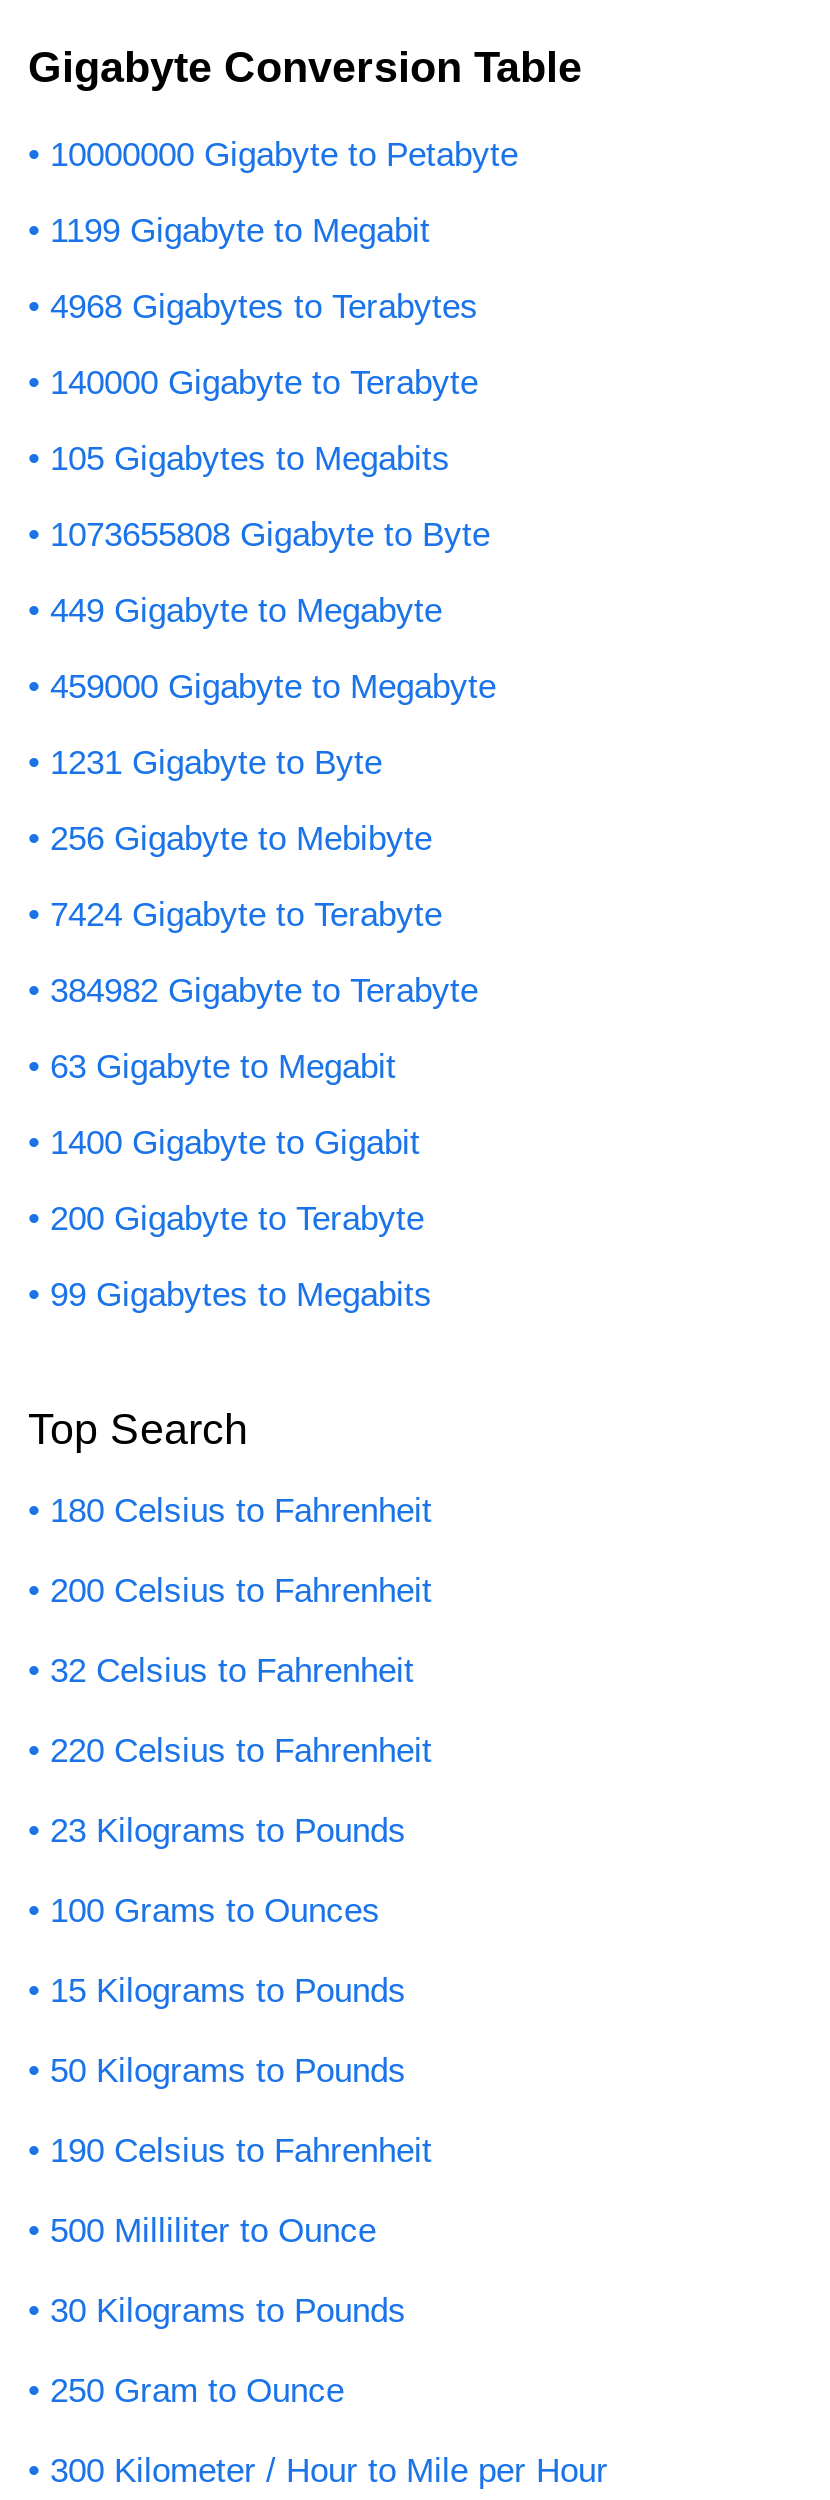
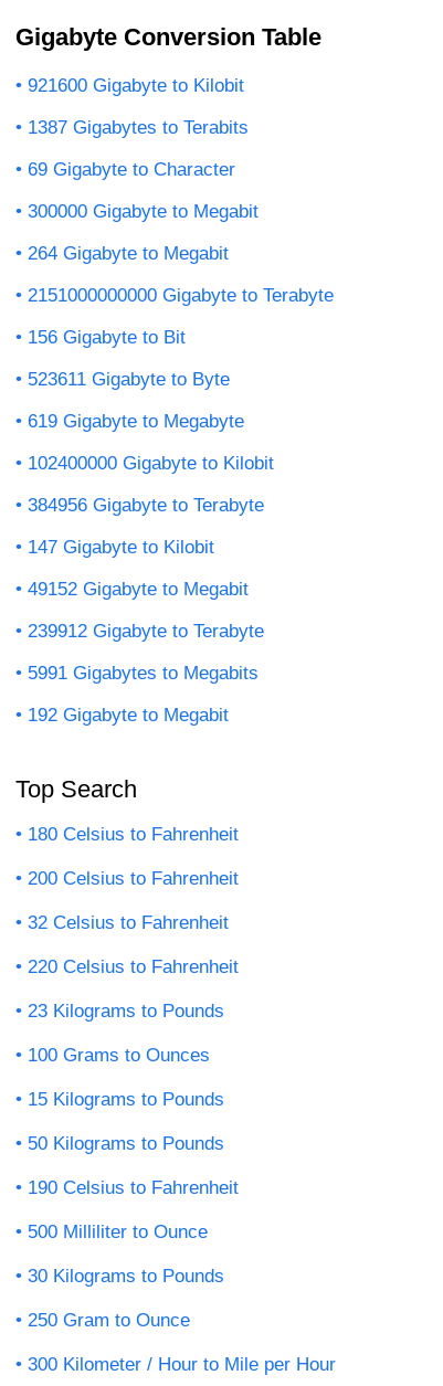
- 10000000 Gigabyte to Petabyte
+ 921600 Gigabyte to Kilobit

- 1199 Gigabyte to Megabit
+ 1387 Gigabytes to Terabits

- 4968 Gigabytes to Terabytes
+ 69 Gigabyte to Character

- 140000 Gigabyte to Terabyte
+ 300000 Gigabyte to Megabit

- 105 Gigabytes to Megabits
+ 264 Gigabyte to Megabit

- 1073655808 Gigabyte to Byte
+ 2151000000000 Gigabyte to Terabyte

- 449 Gigabyte to Megabyte
+ 156 Gigabyte to Bit

- 459000 Gigabyte to Megabyte
+ 523611 Gigabyte to Byte

- 1231 Gigabyte to Byte
+ 619 Gigabyte to Megabyte

- 256 Gigabyte to Mebibyte
+ 102400000 Gigabyte to Kilobit

- 7424 Gigabyte to Terabyte
+ 384956 Gigabyte to Terabyte

- 384982 Gigabyte to Terabyte
+ 147 Gigabyte to Kilobit

- 63 Gigabyte to Megabit
+ 49152 Gigabyte to Megabit

- 1400 Gigabyte to Gigabit
+ 239912 Gigabyte to Terabyte

- 200 Gigabyte to Terabyte
+ 5991 Gigabytes to Megabits

- 99 Gigabytes to Megabits
+ 192 Gigabyte to Megabit
